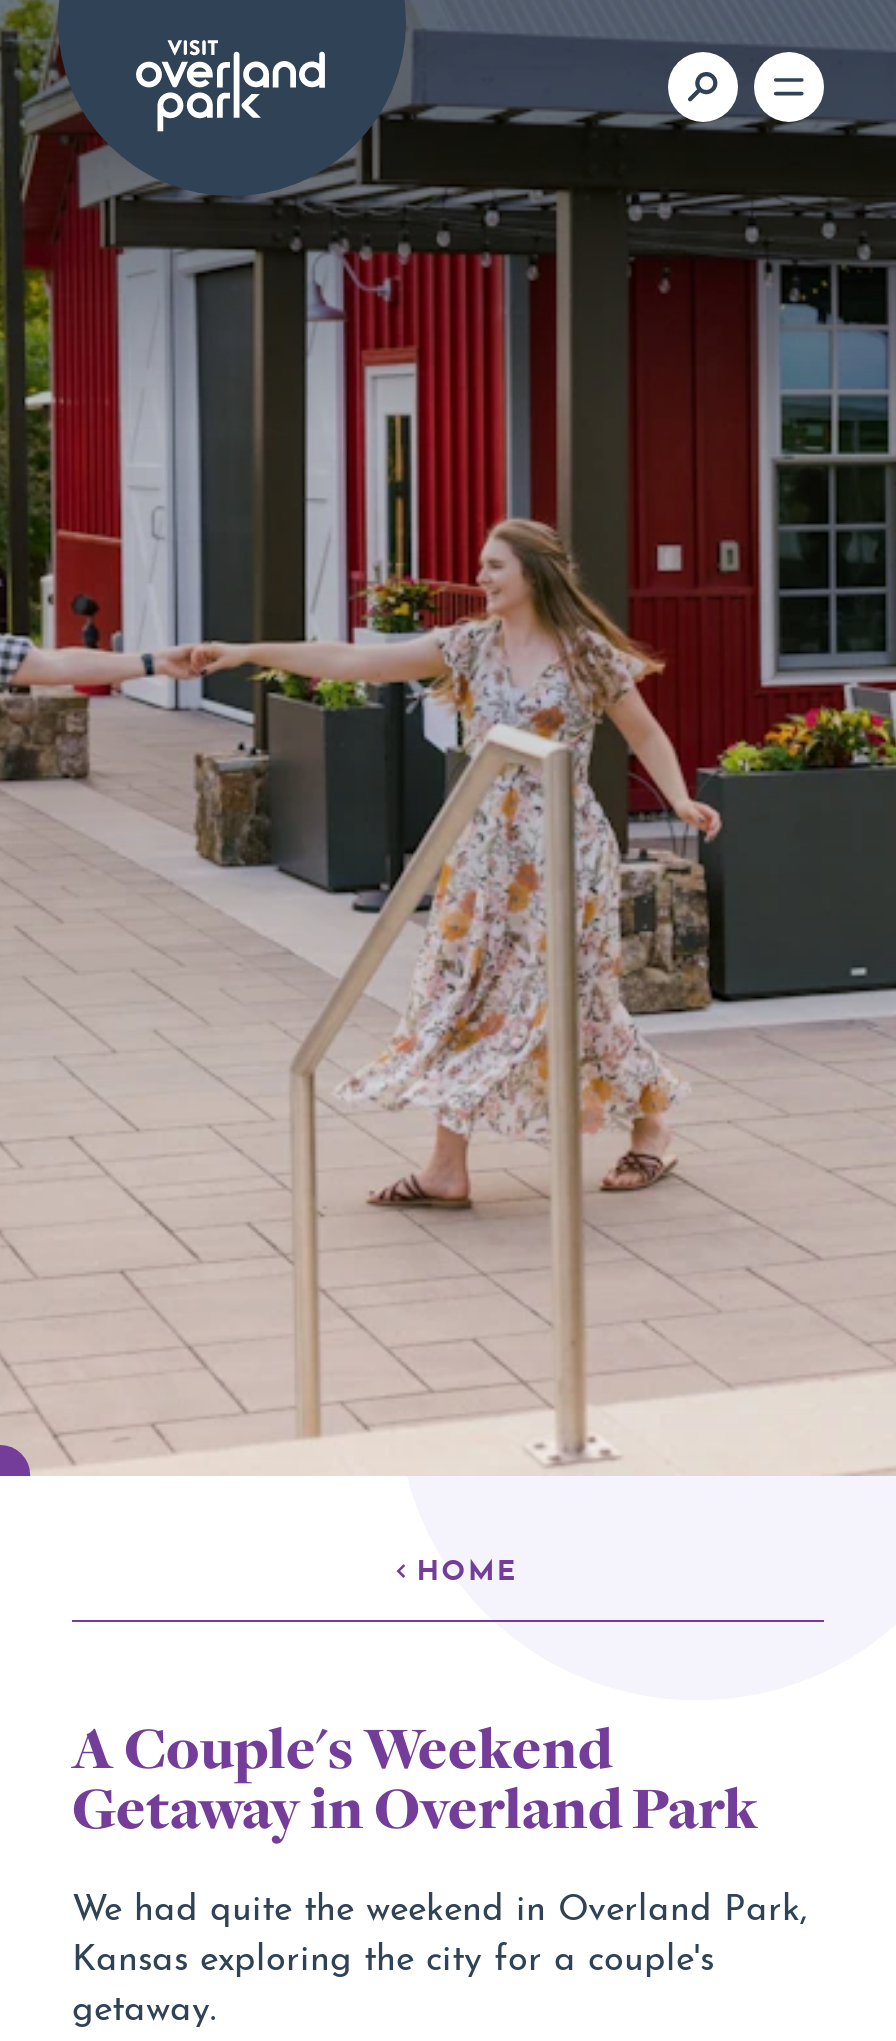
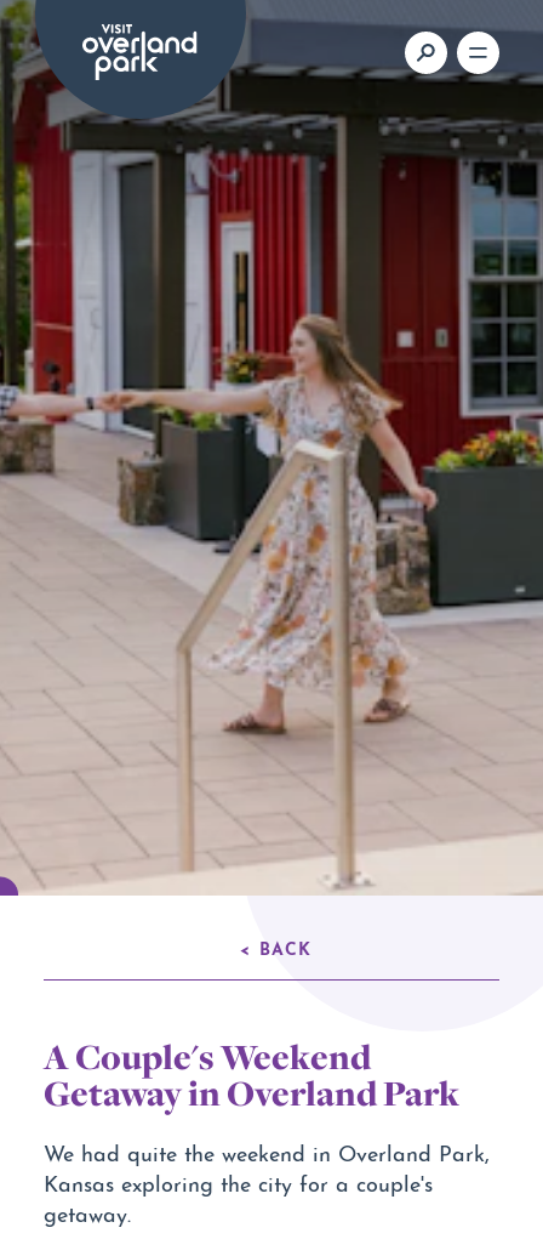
- HOME
+ < BACK
